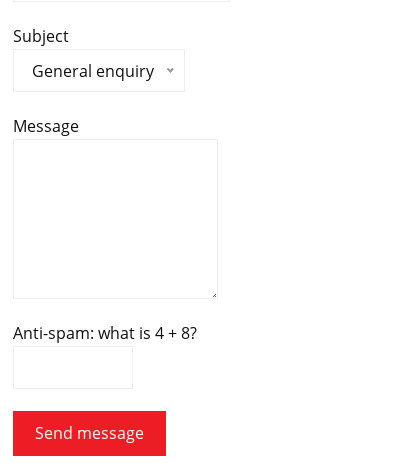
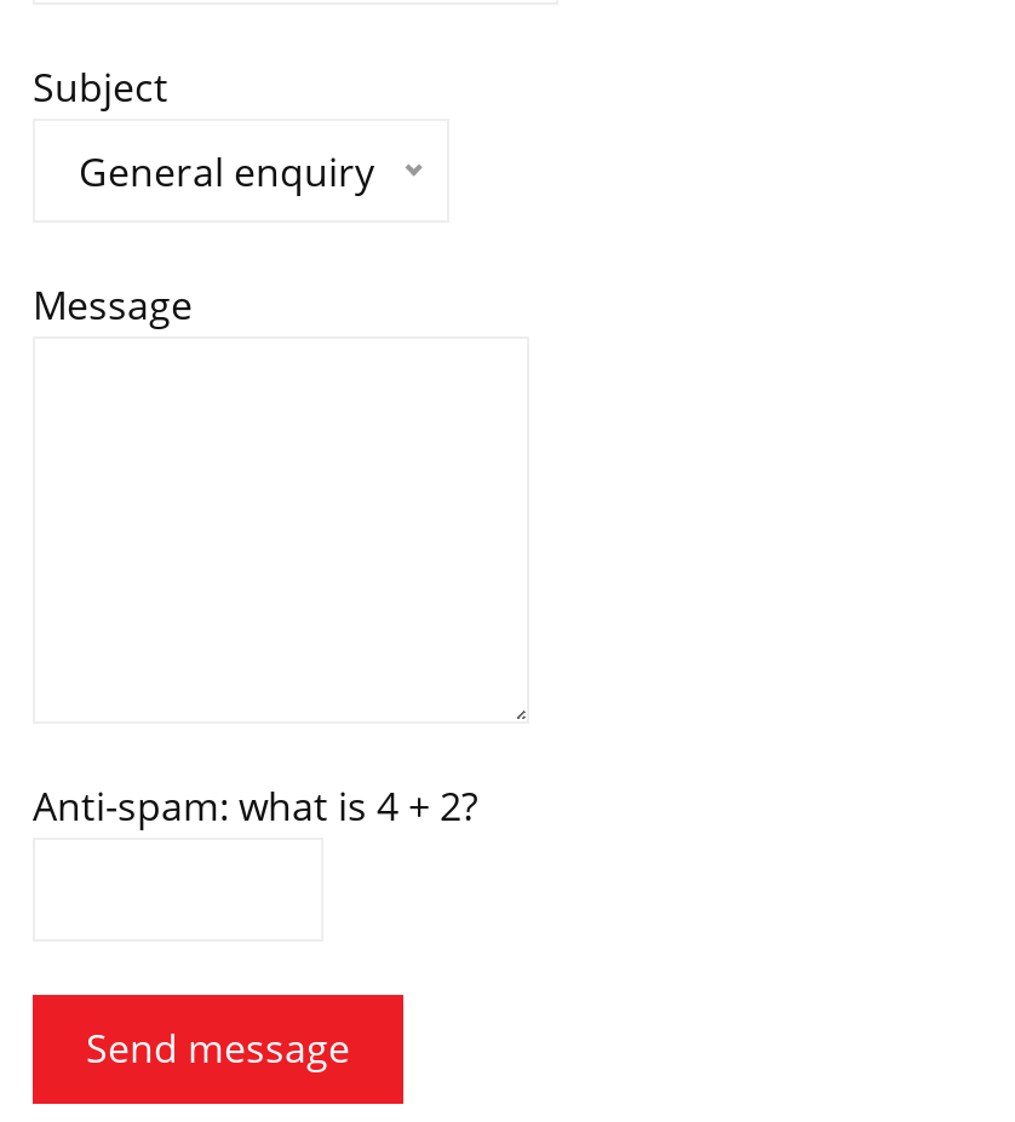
- Anti-spam: what is 4 + 8?
+ Anti-spam: what is 4 + 2?
